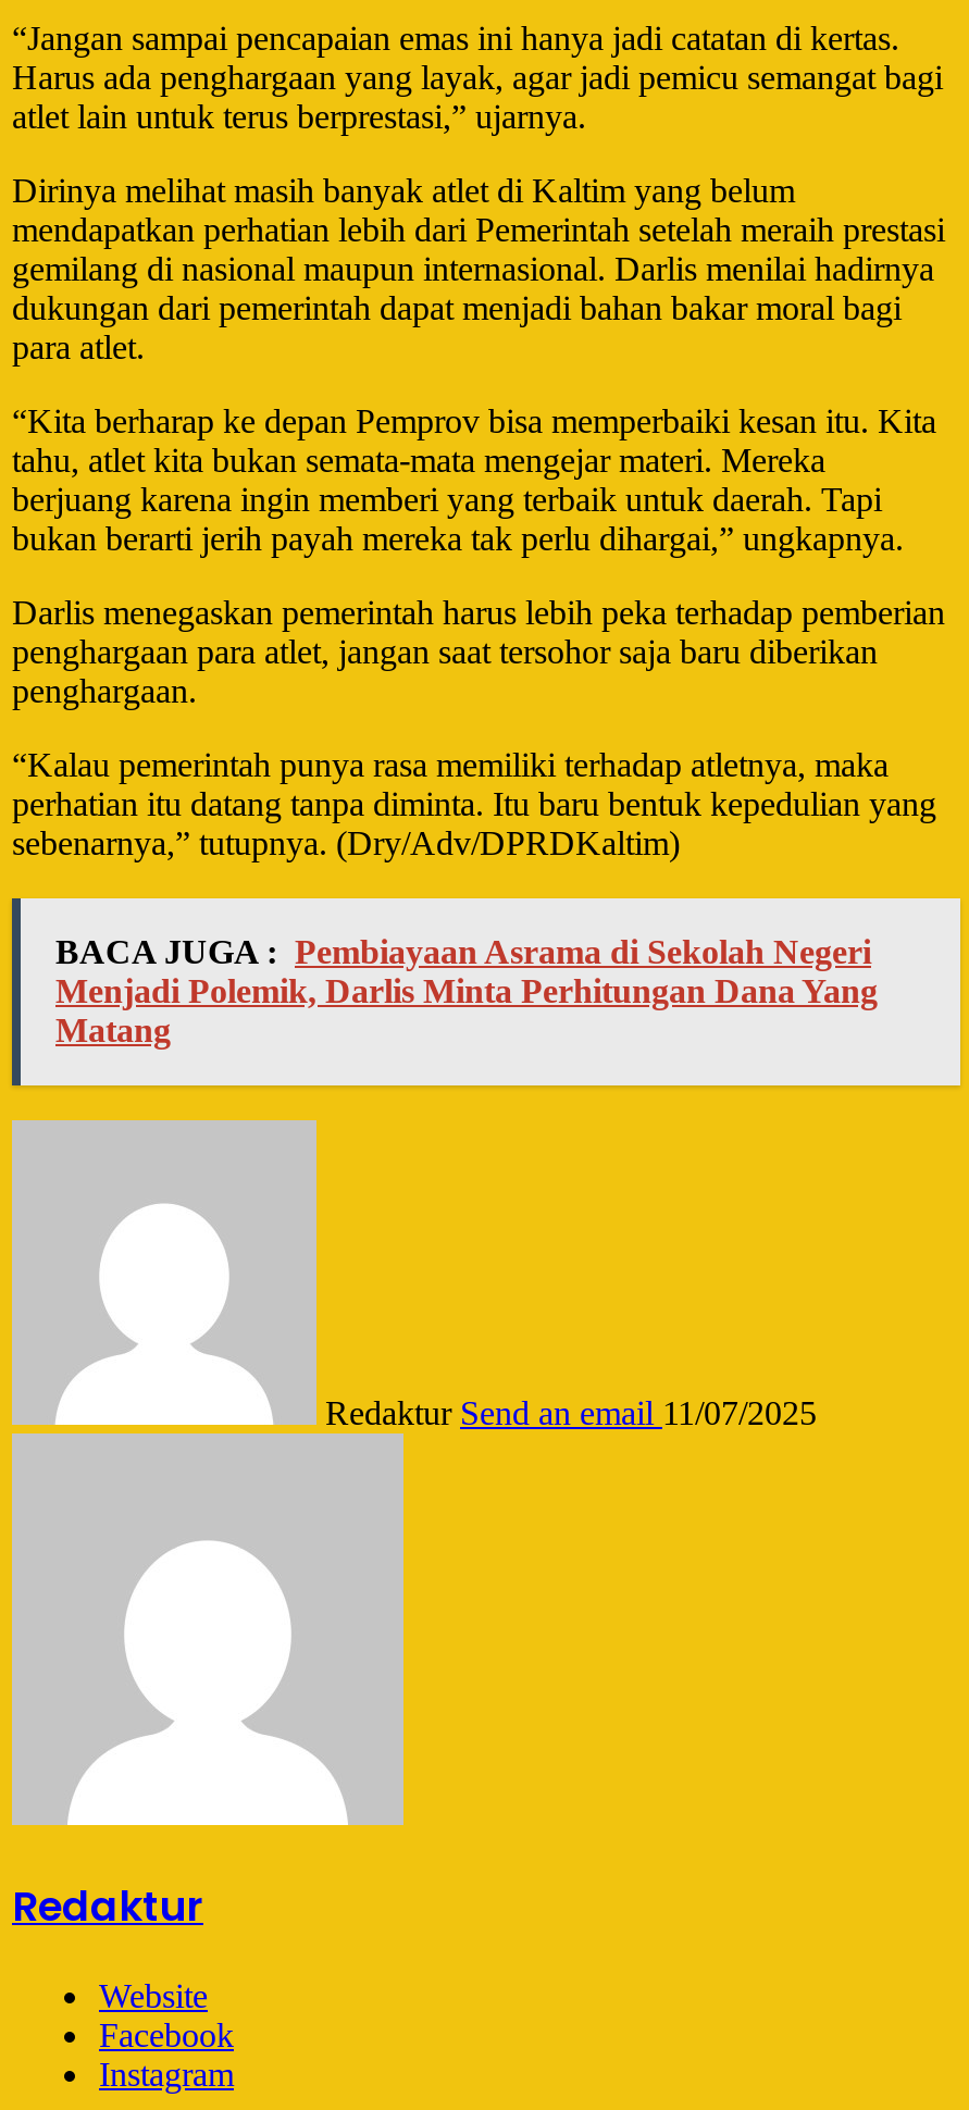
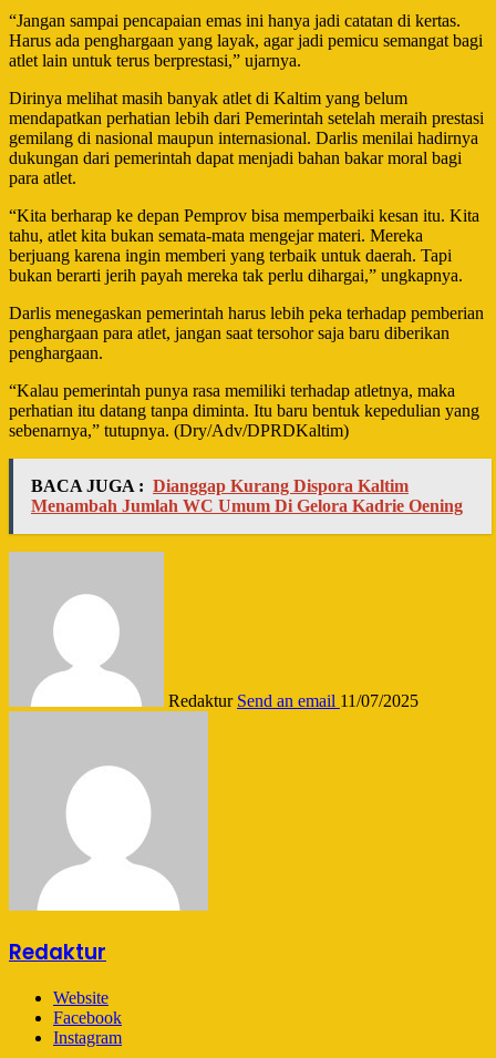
- BACA JUGA : Pembiayaan Asrama di Sekolah Negeri
- Menjadi Polemik, Darlis Minta Perhitungan Dana Yang
- Matang
+ BACA JUGA : Dianggap Kurang Dispora Kaltim
+ Menambah Jumlah WC Umum Di Gelora Kadrie Oening
